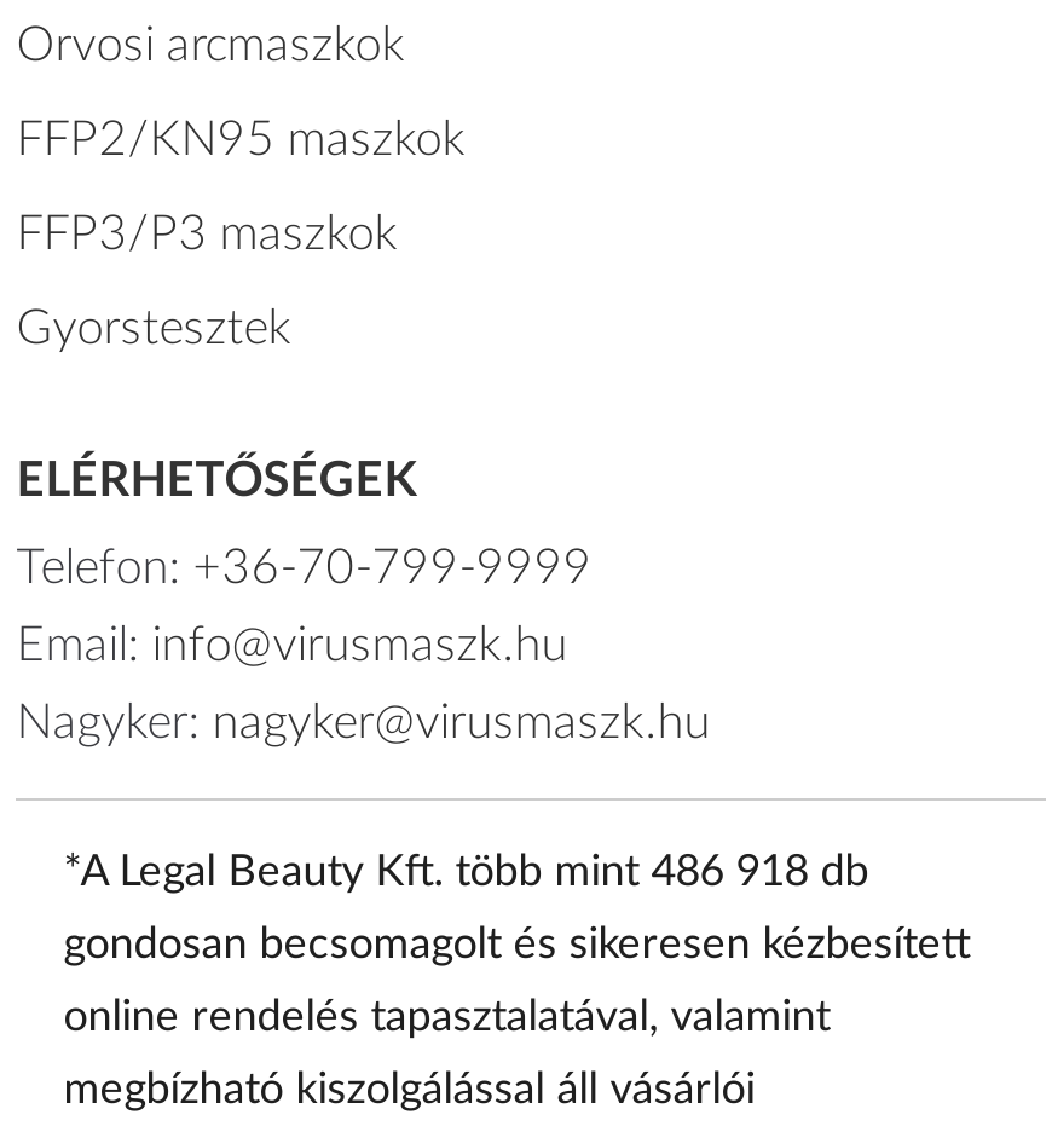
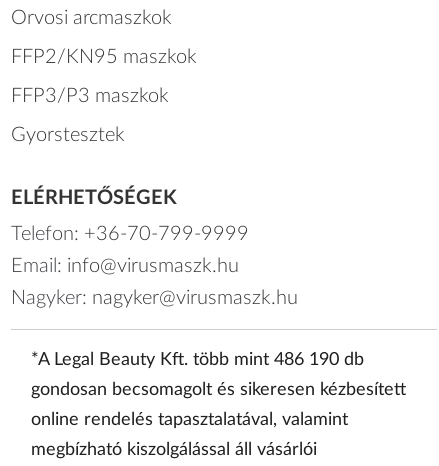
- *A Legal Beauty Kft. több mint 486 918 db
+ *A Legal Beauty Kft. több mint 486 190 db
